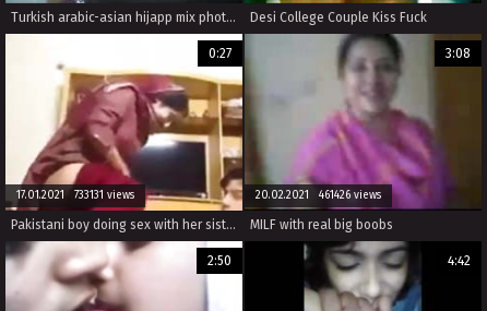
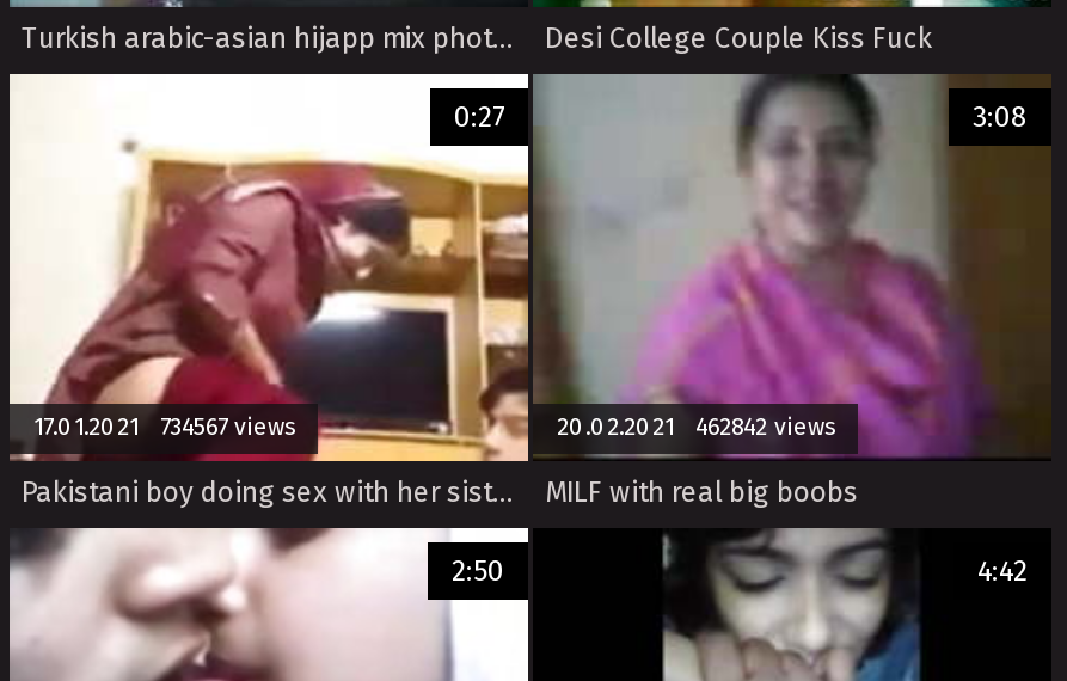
- 17.01.2021 733131 views
+ 17.01.2021 734567 views

- 20.02.2021 461426 views
+ 20.02.2021 462842 views
